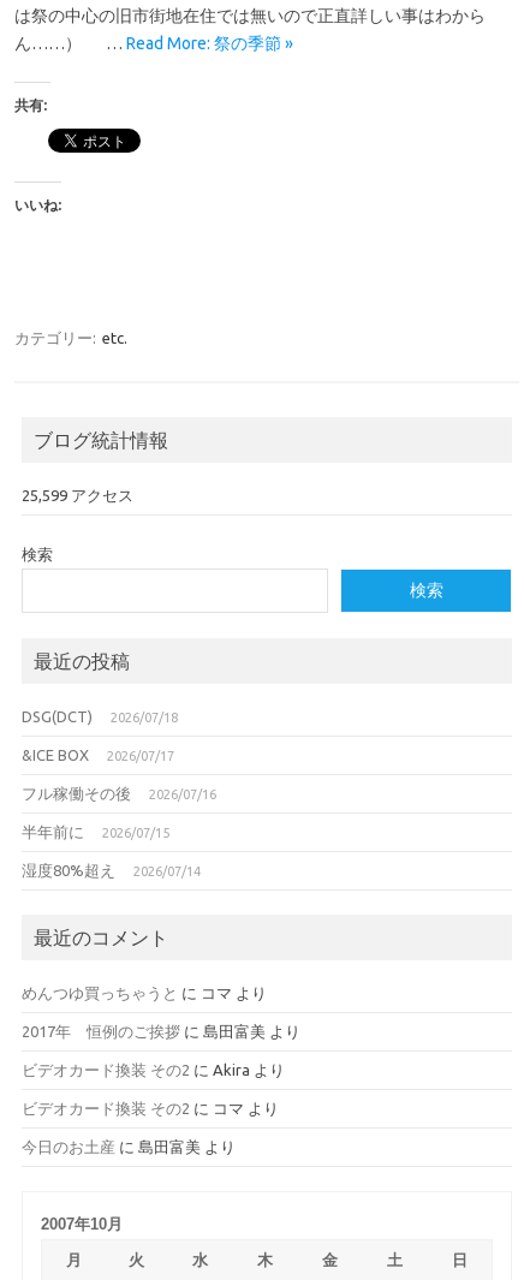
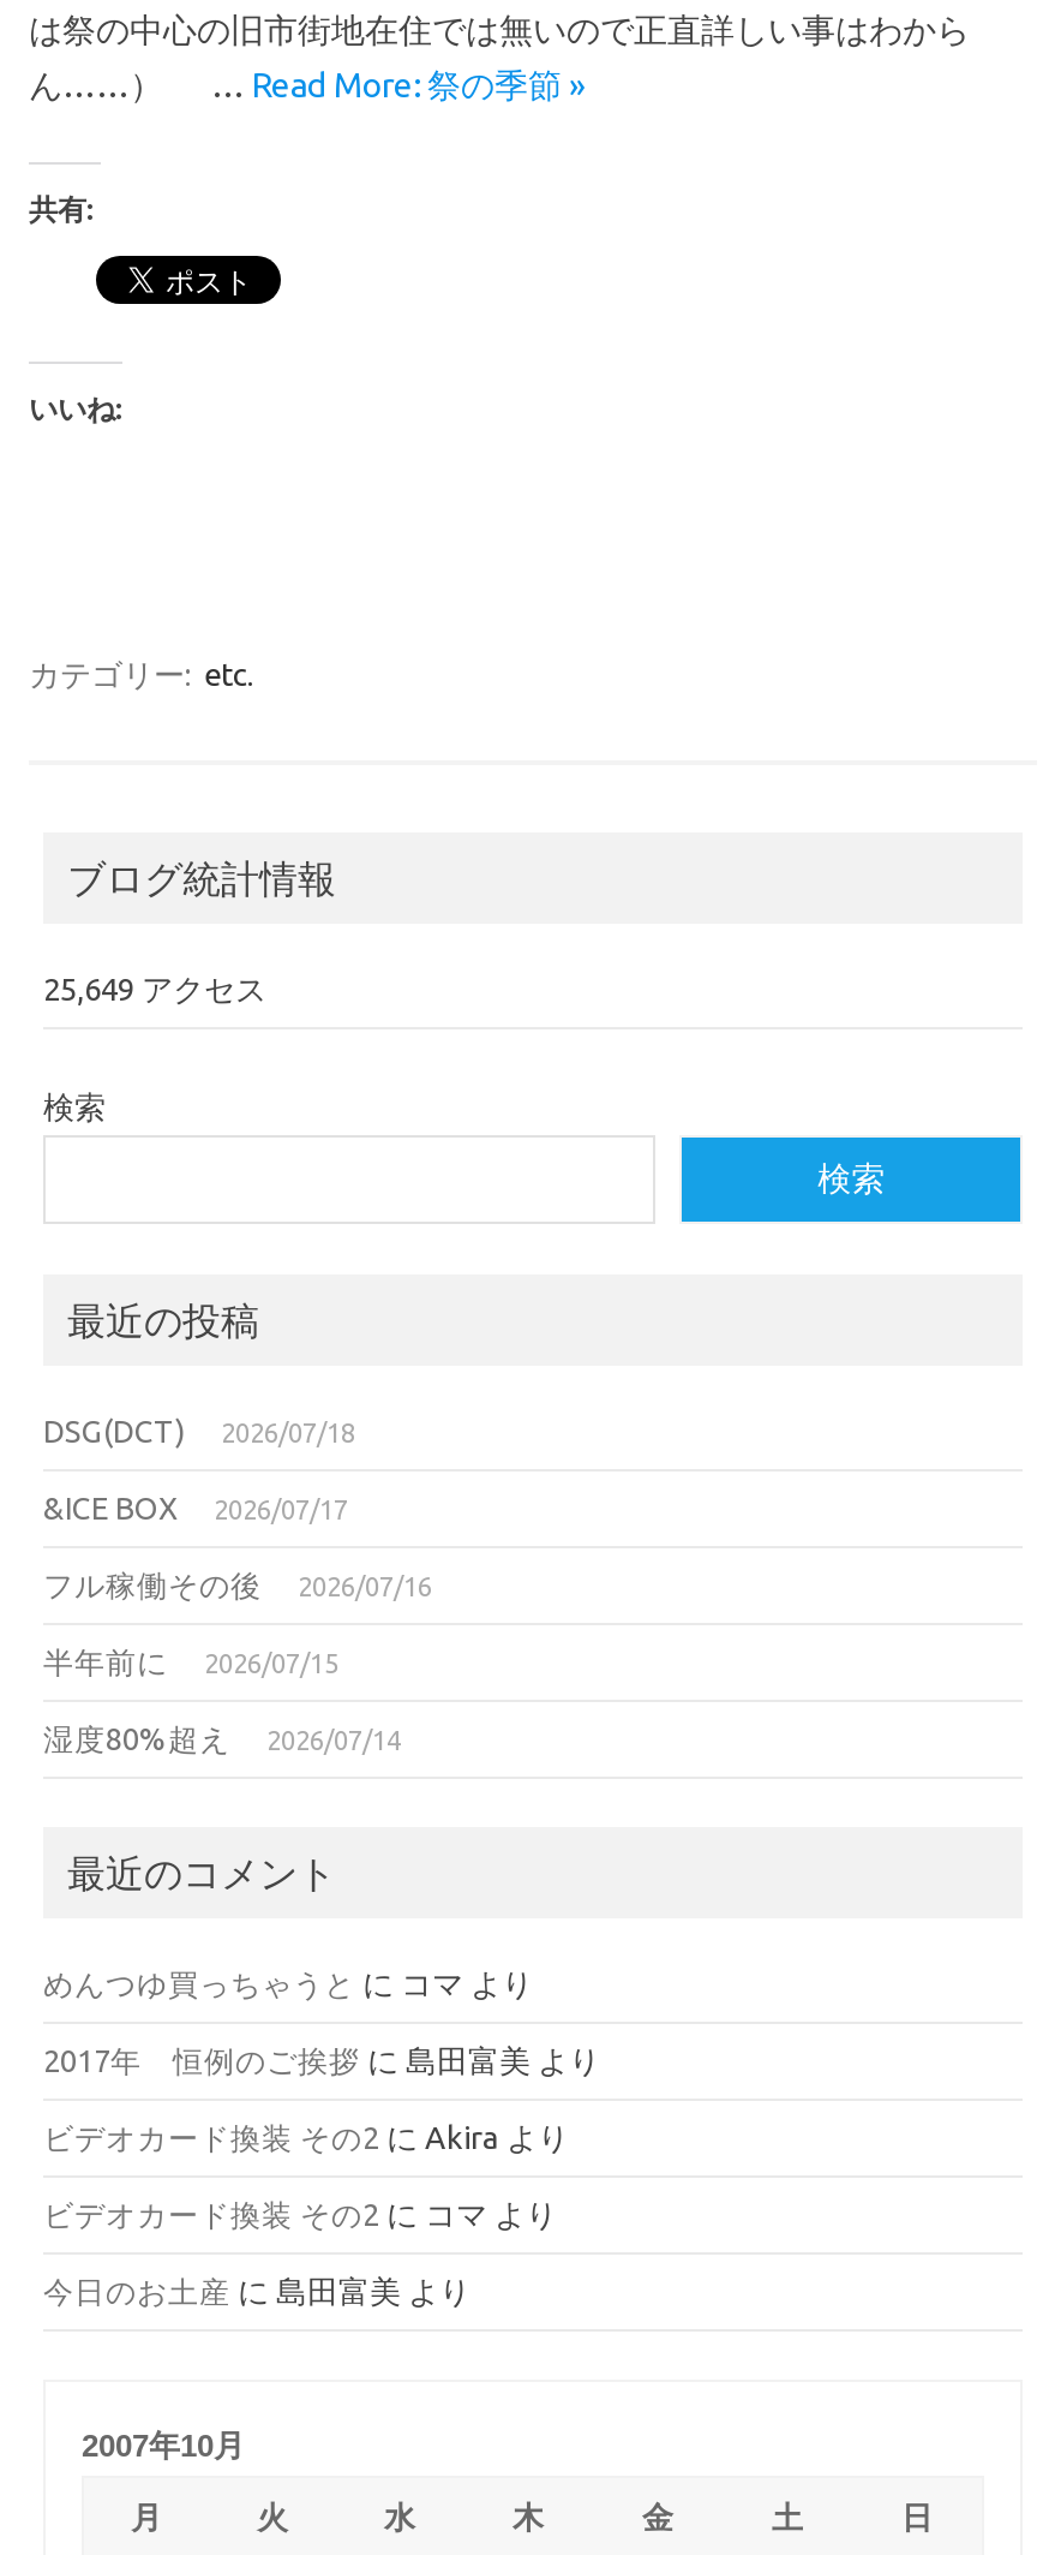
- 25,599 アクセス
+ 25,649 アクセス
